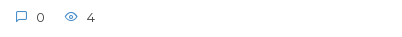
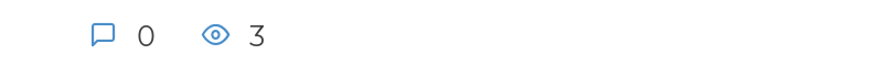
- 4
+ 3
